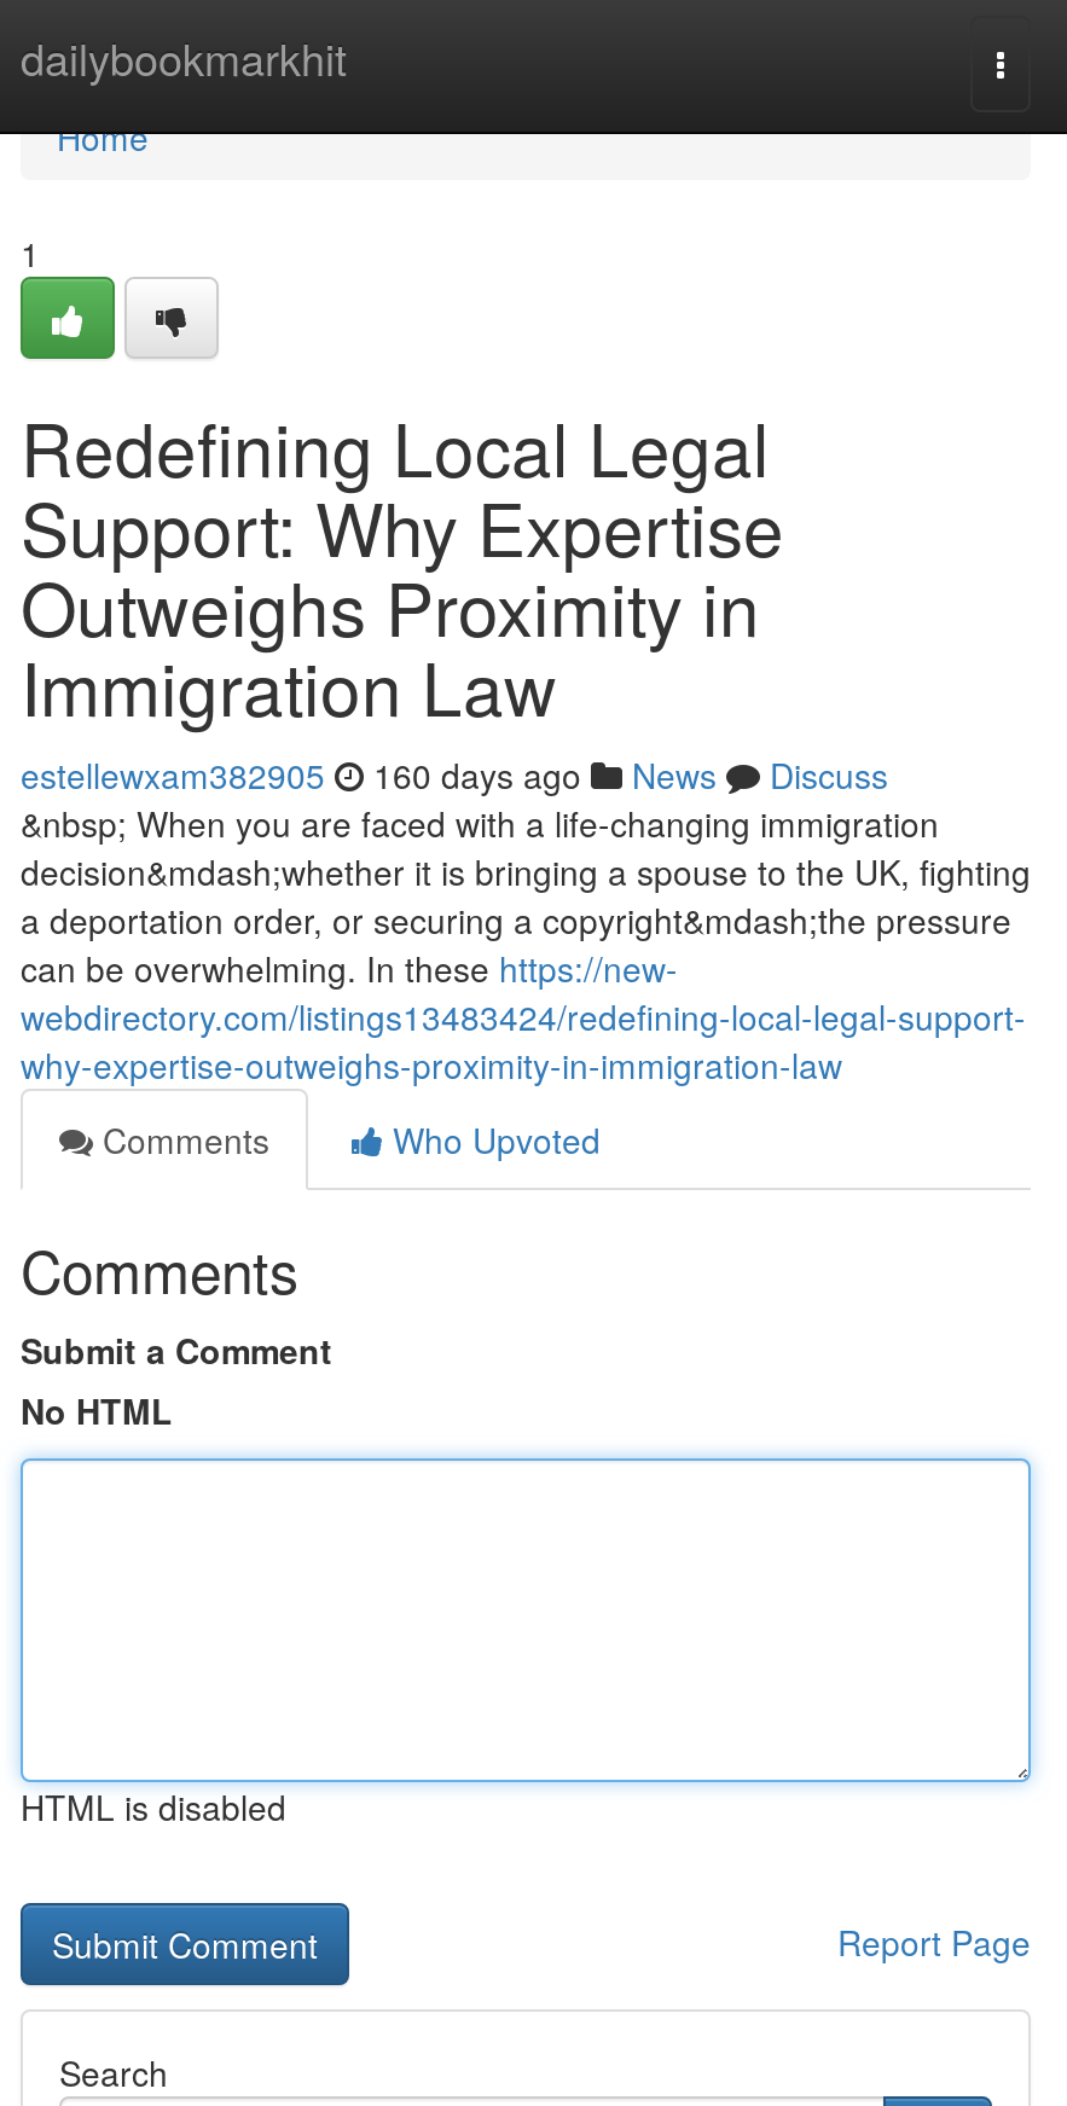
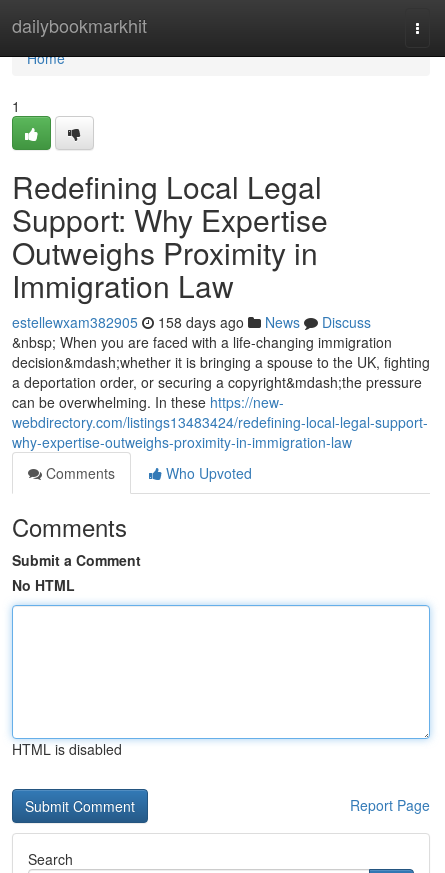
- estellewxam382905 160 days ago News Discuss
+ estellewxam382905 158 days ago News Discuss
